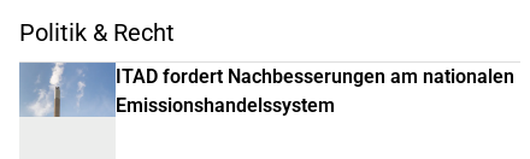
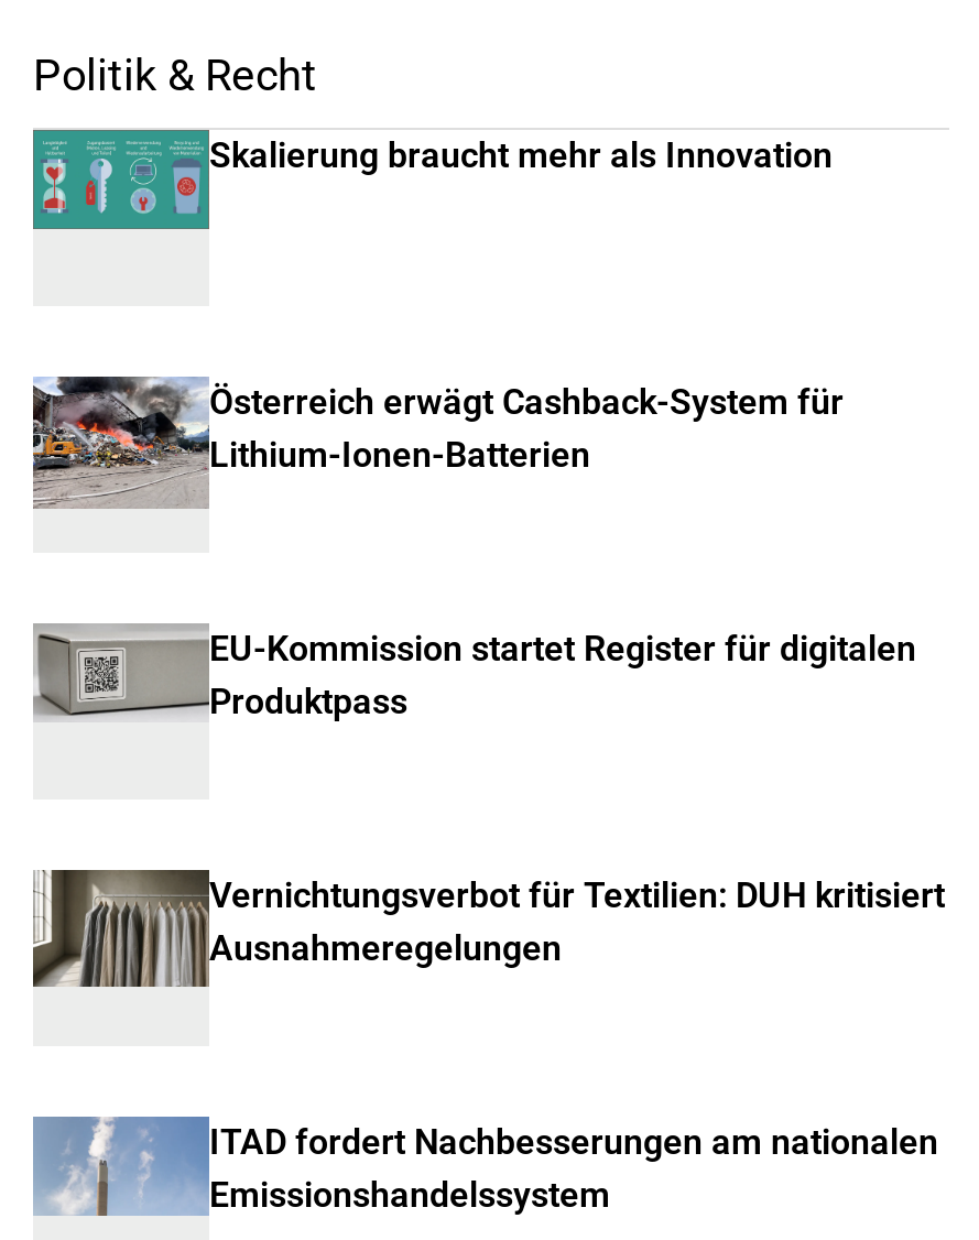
+ [image]
+ Österreich erwägt Cashback-System für
+ Lithium-Ionen-Batterien

+ [image]
+ Vernichtungsverbot für Textilien: DUH kritisiert
+ Ausnahmeregelungen

+ [image]
+ Skalierung braucht mehr als Innovation

+ [image]
+ EU-Kommission startet Register für digitalen
+ Produktpass
